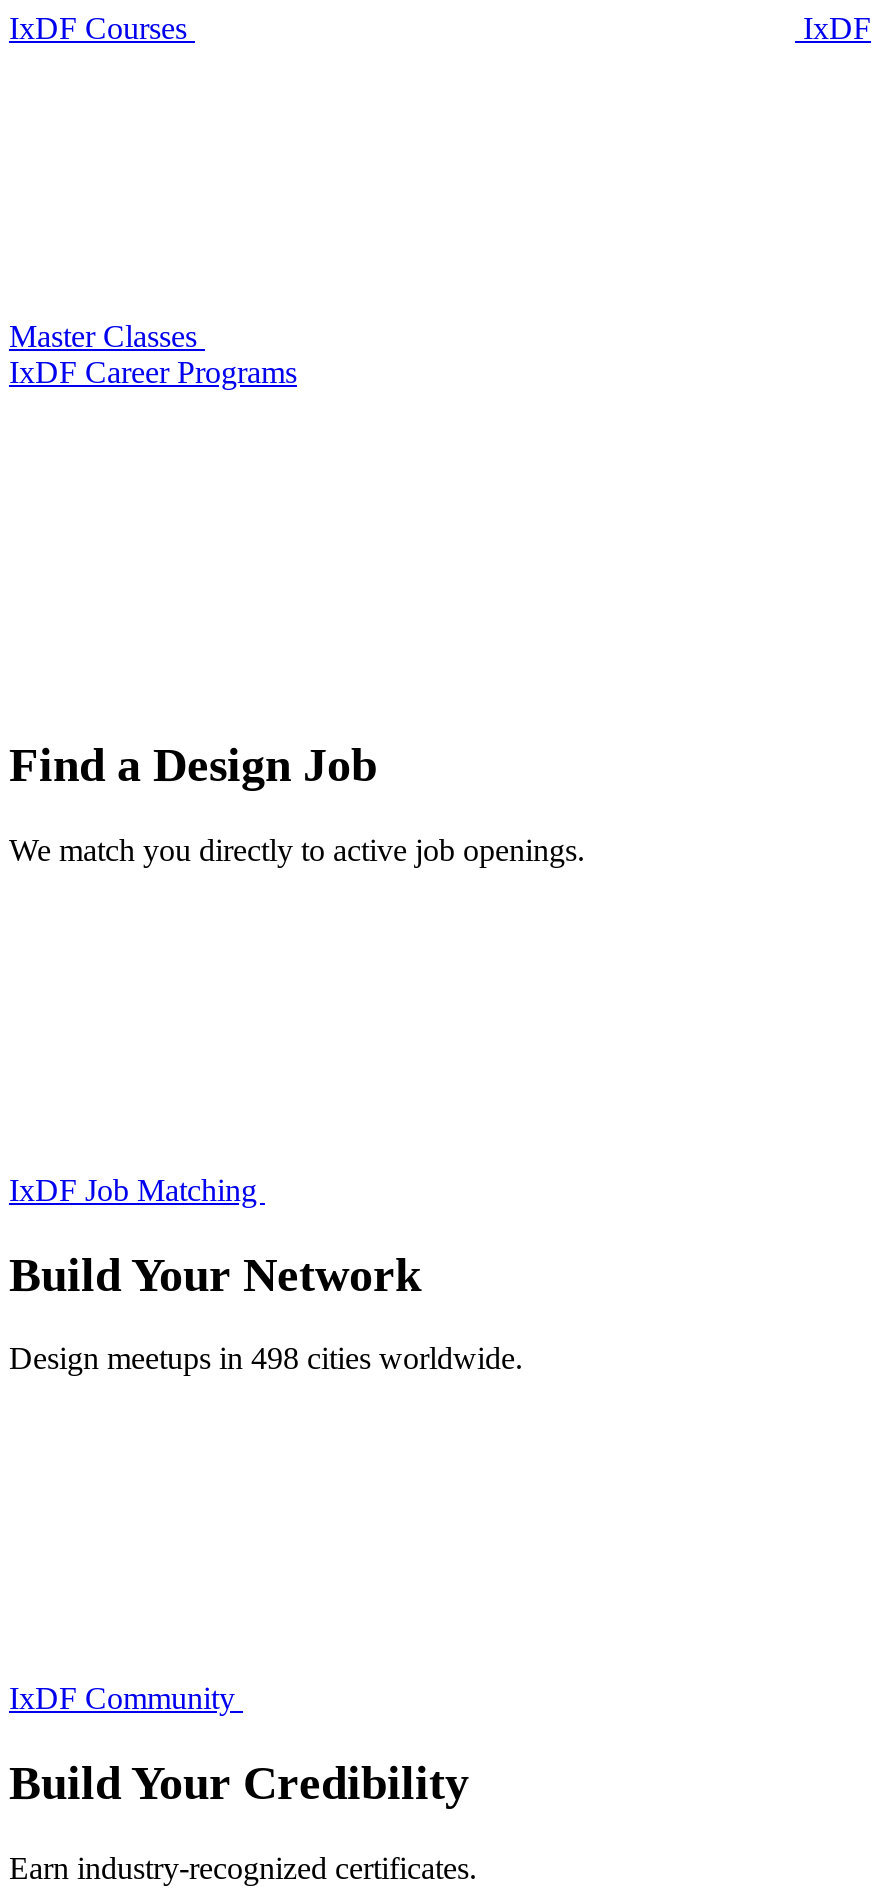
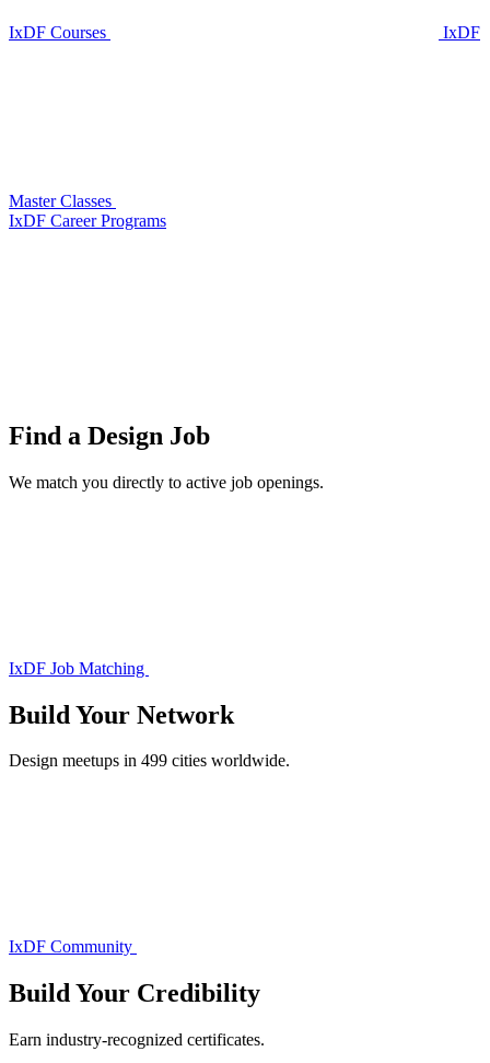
- Design meetups in 498 cities worldwide.
+ Design meetups in 499 cities worldwide.
